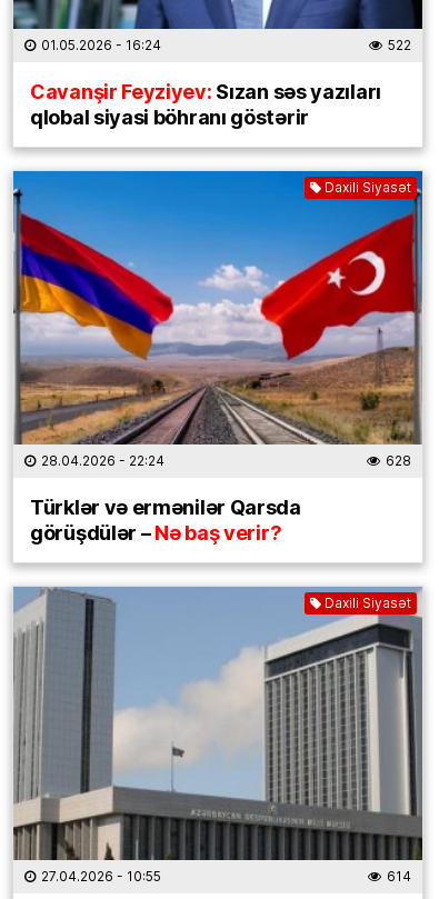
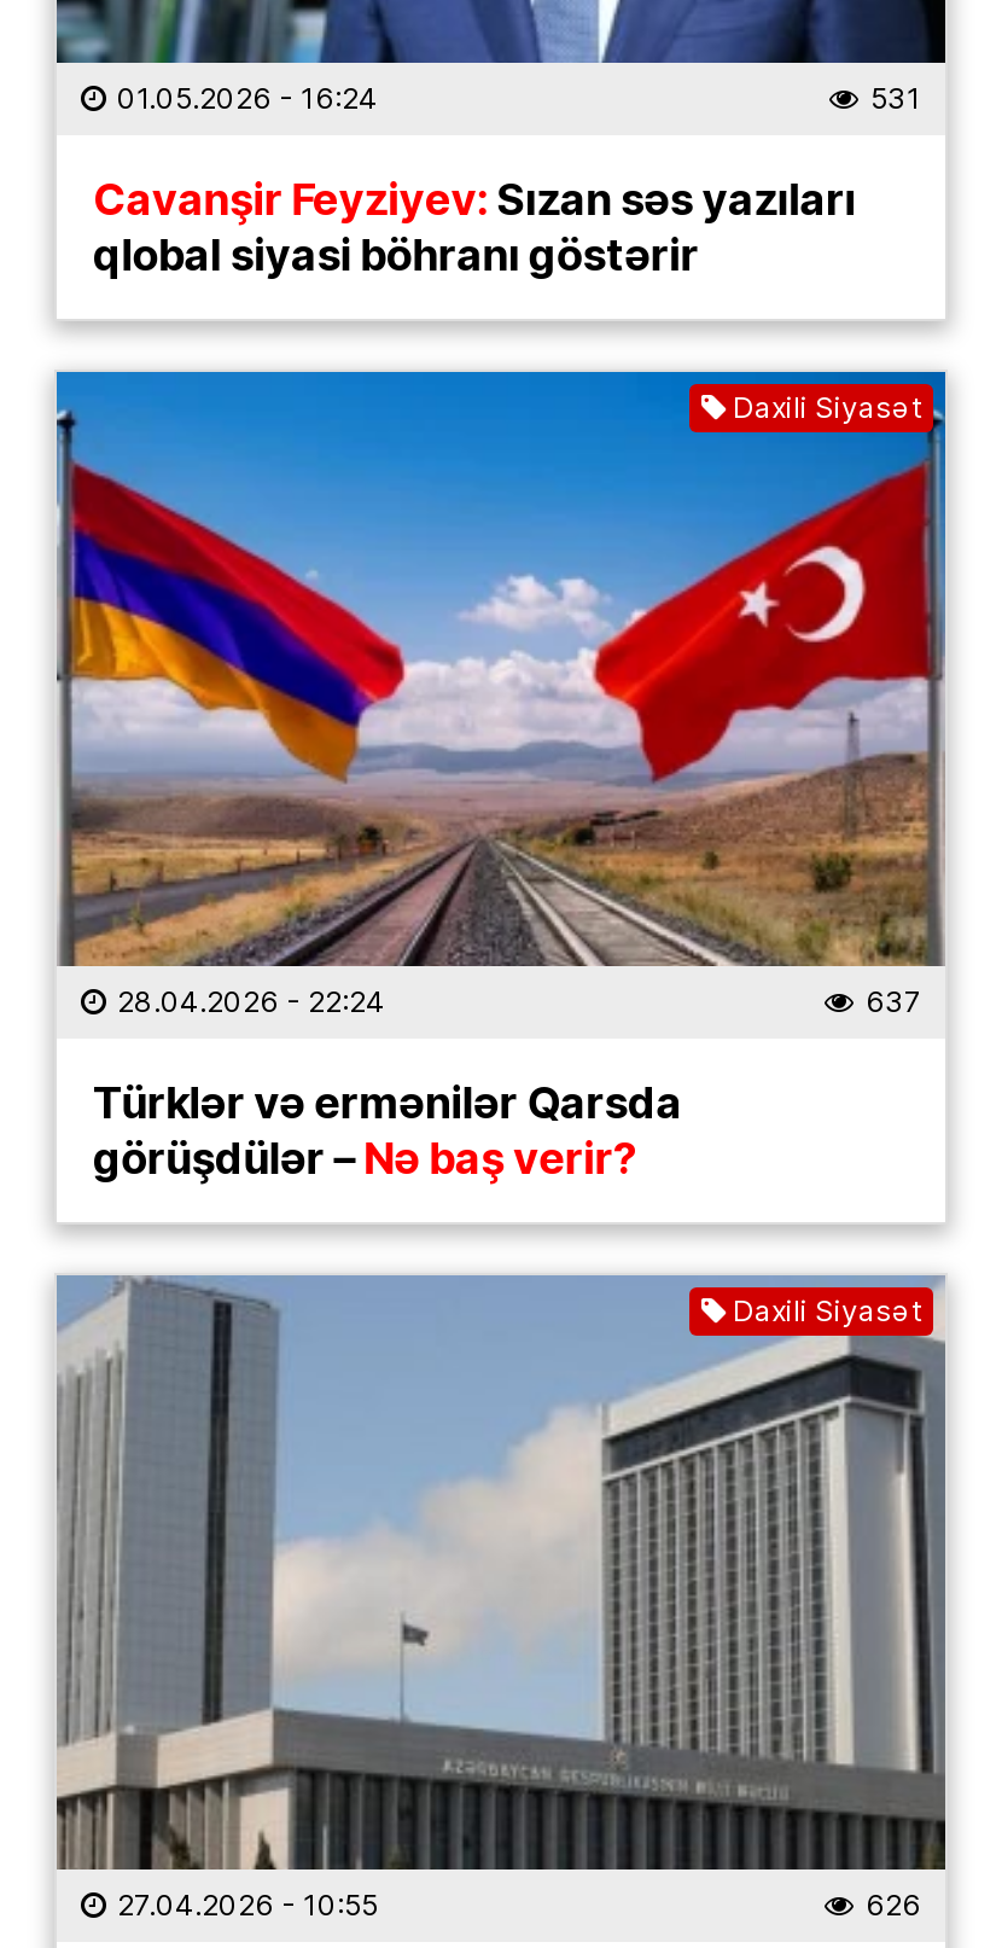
- 522
+ 531

- 628
+ 637

- 614
+ 626
